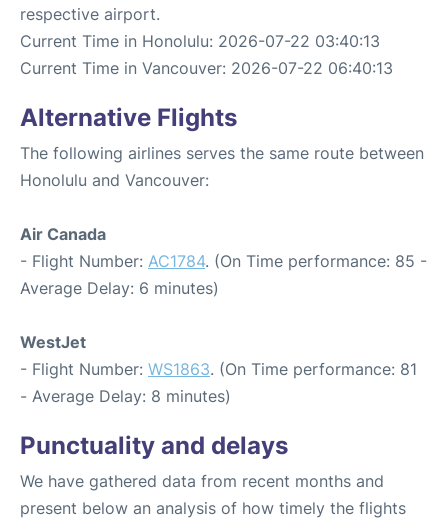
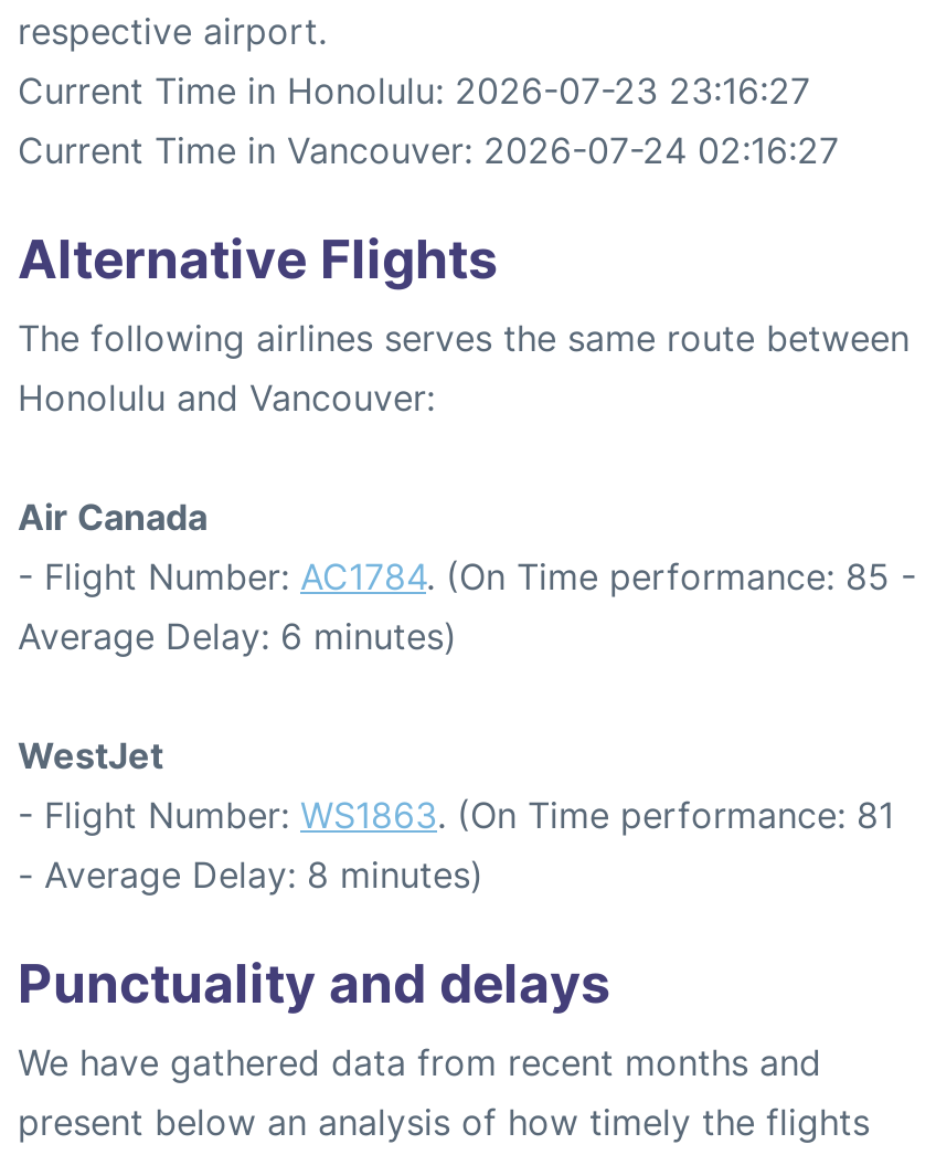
- Current Time in Honolulu: 2026-07-22 03:40:13
+ Current Time in Honolulu: 2026-07-23 23:16:27

- Current Time in Vancouver: 2026-07-22 06:40:13
+ Current Time in Vancouver: 2026-07-24 02:16:27
